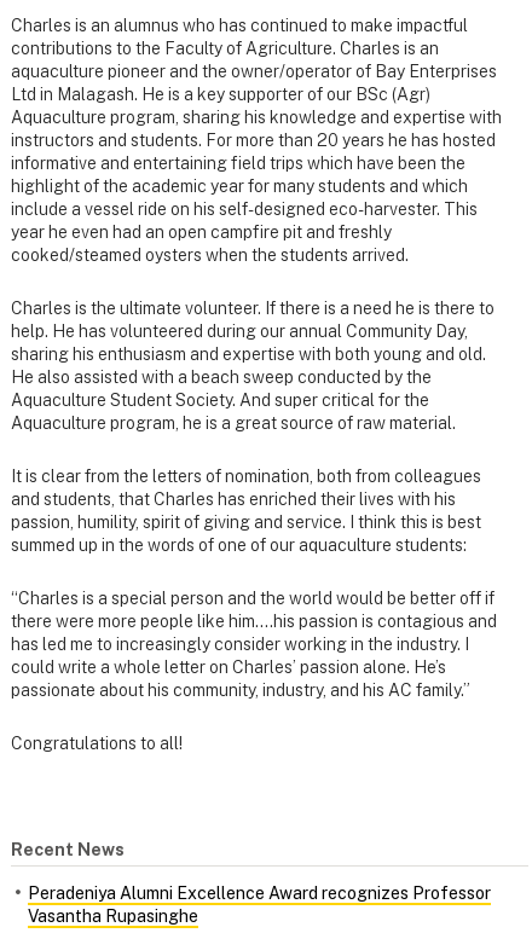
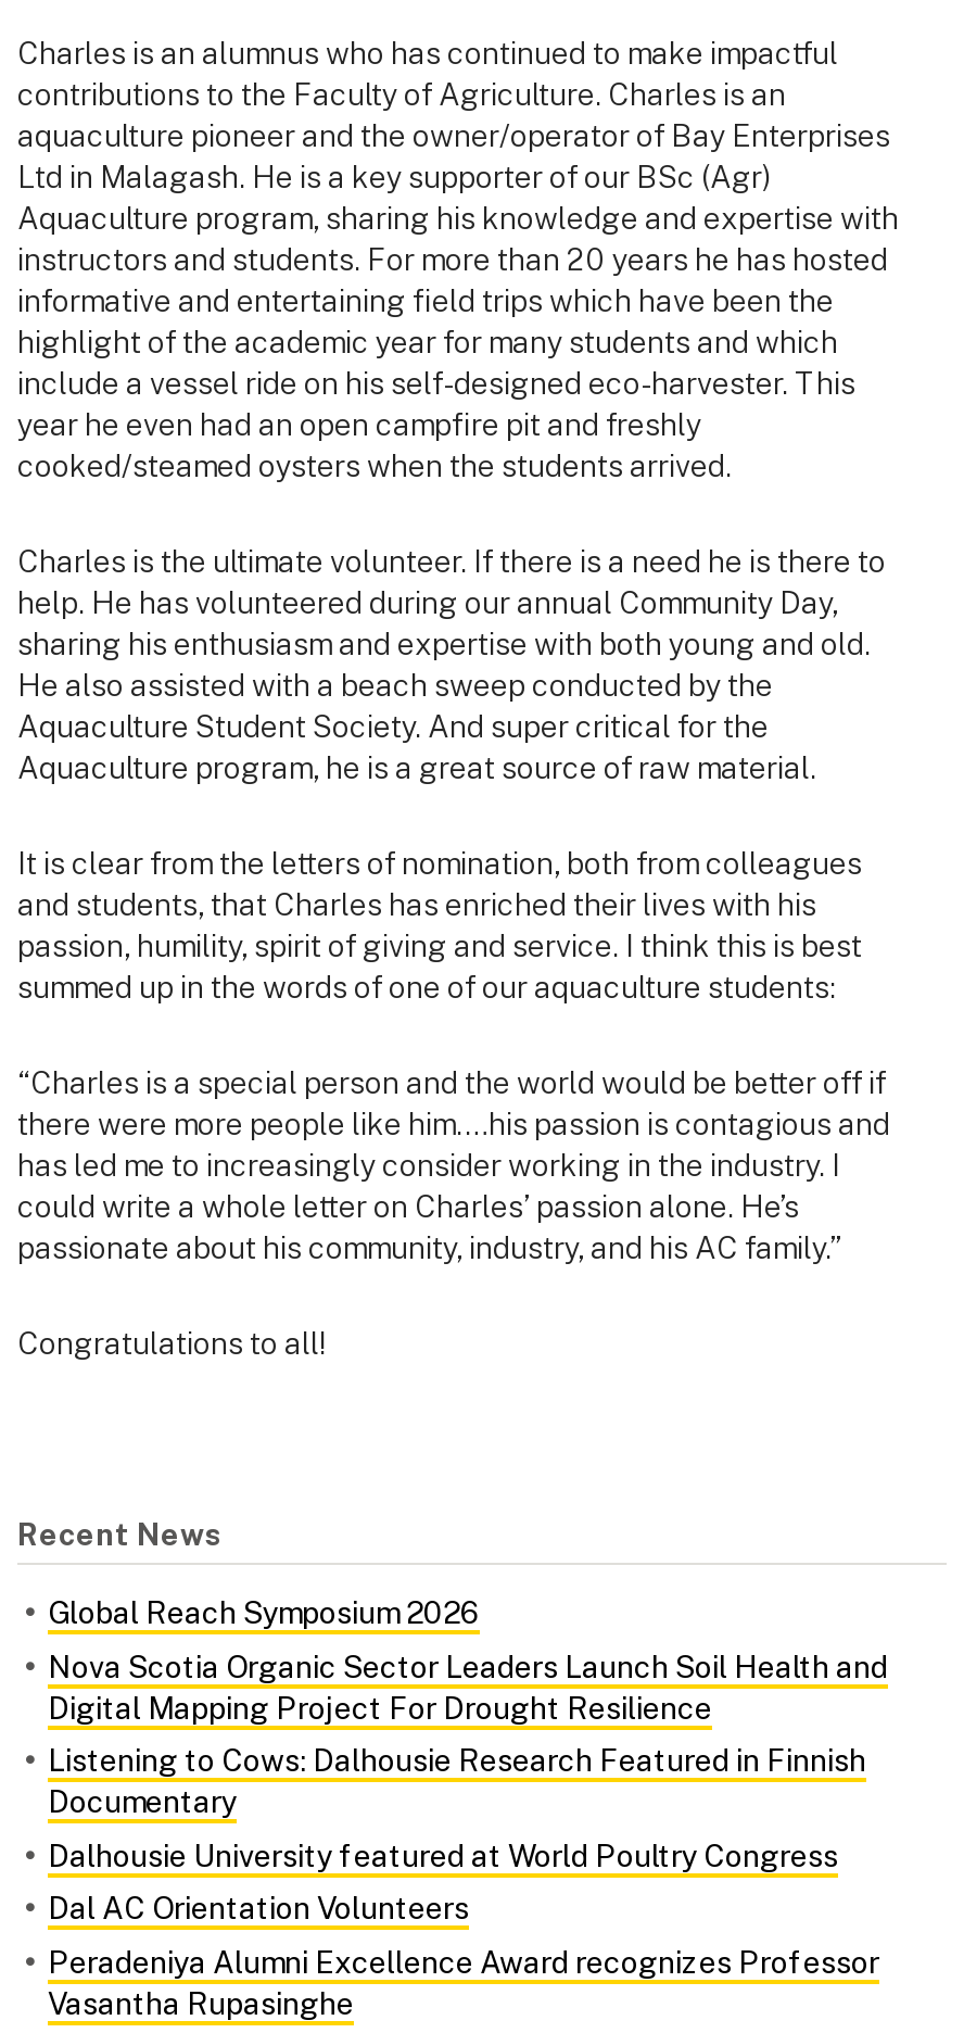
+ Global Reach Symposium 2026
+ Nova Scotia Organic Sector Leaders Launch Soil Health and
+ Digital Mapping Project For Drought Resilience
+ Listening to Cows: Dalhousie Research Featured in Finnish
+ Documentary
+ Dalhousie University featured at World Poultry Congress
+ Dal AC Orientation Volunteers
